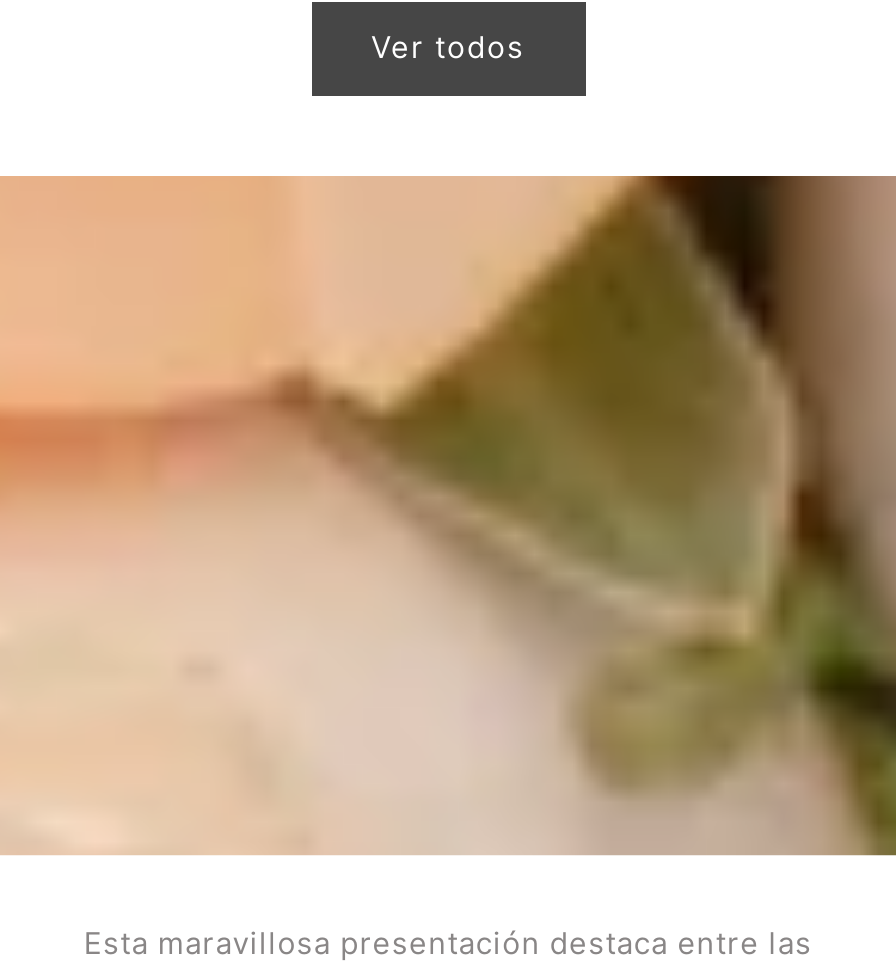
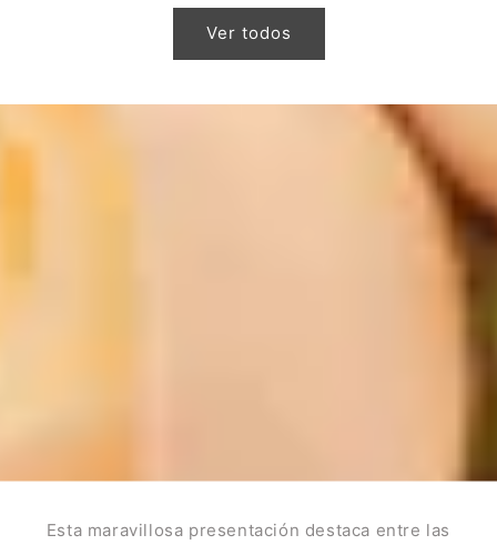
- [image]
+ [image]
